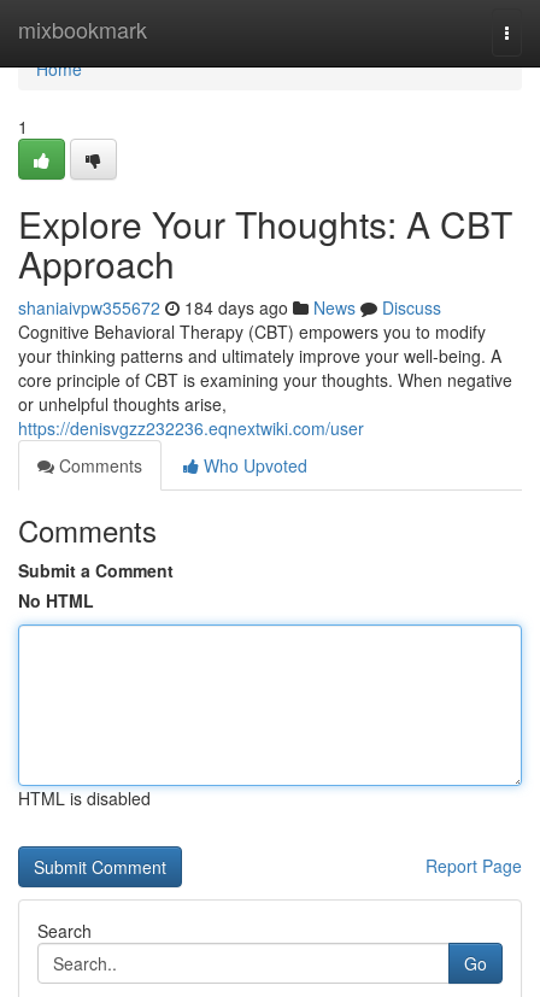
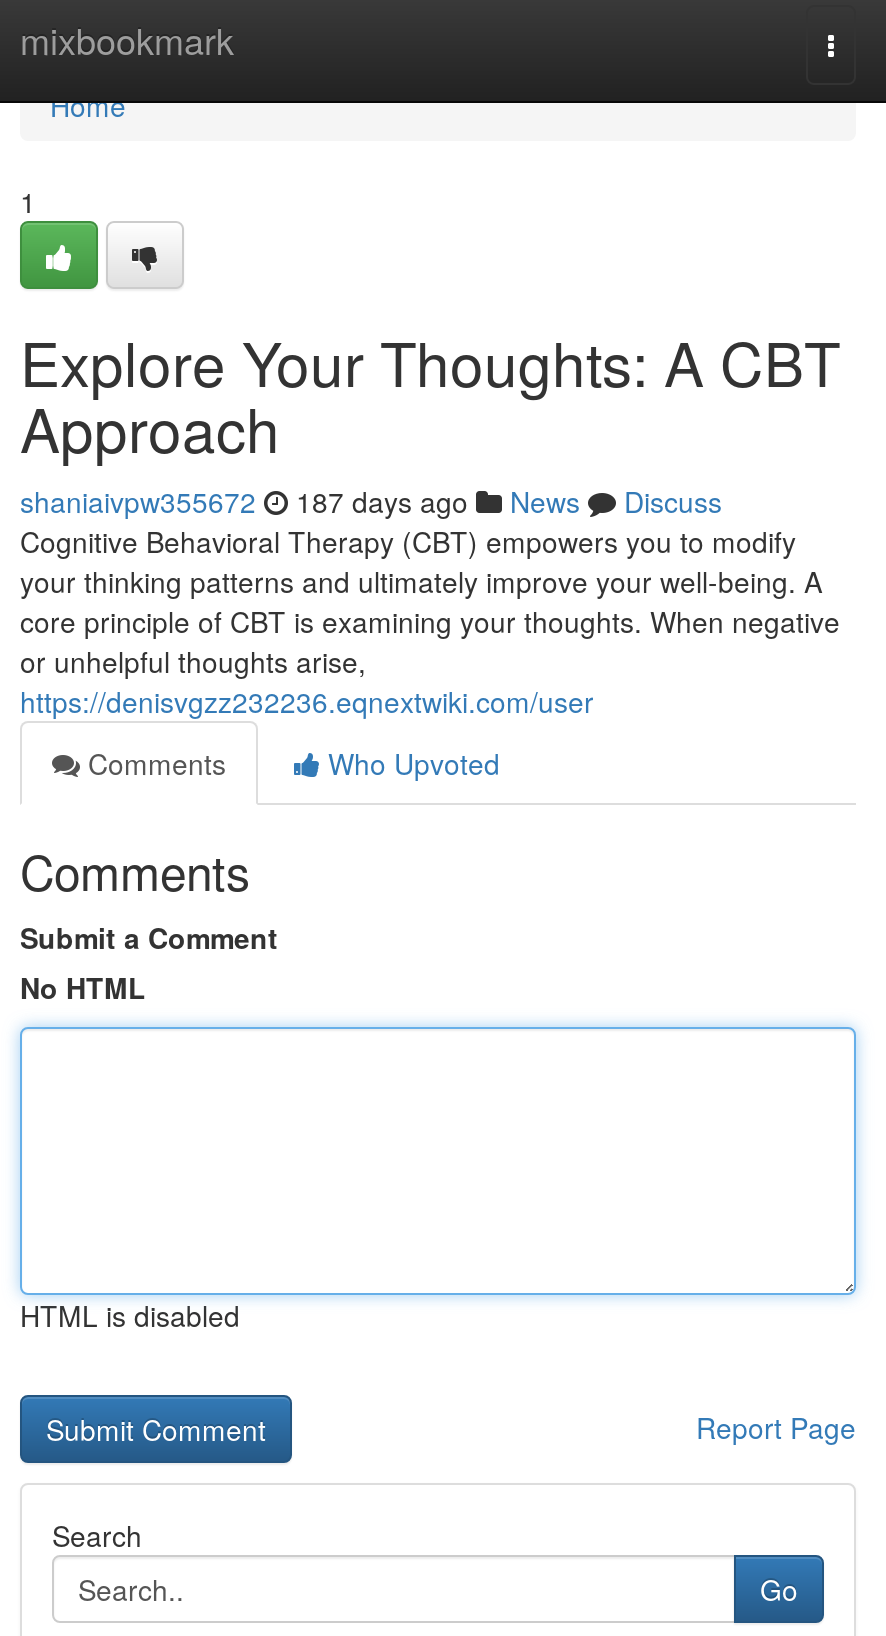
- shaniaivpw355672 184 days ago News Discuss
+ shaniaivpw355672 187 days ago News Discuss
